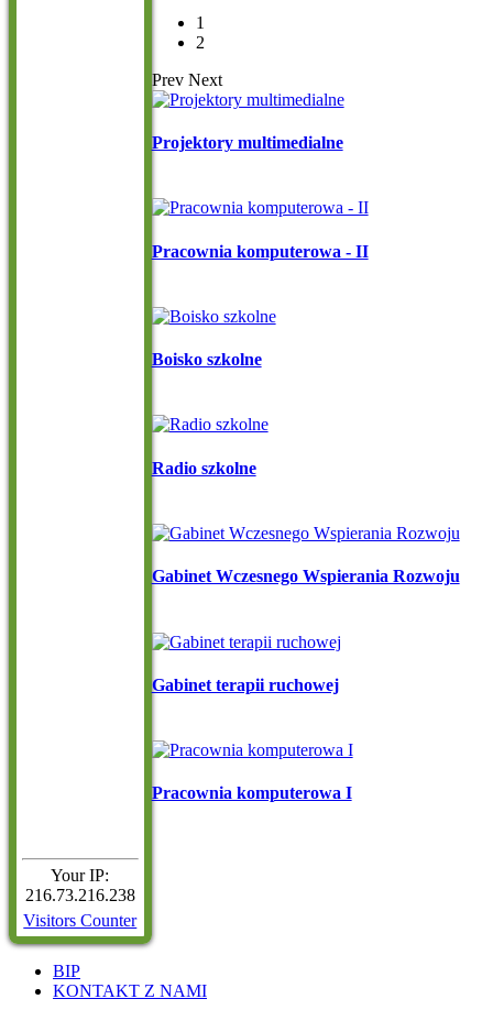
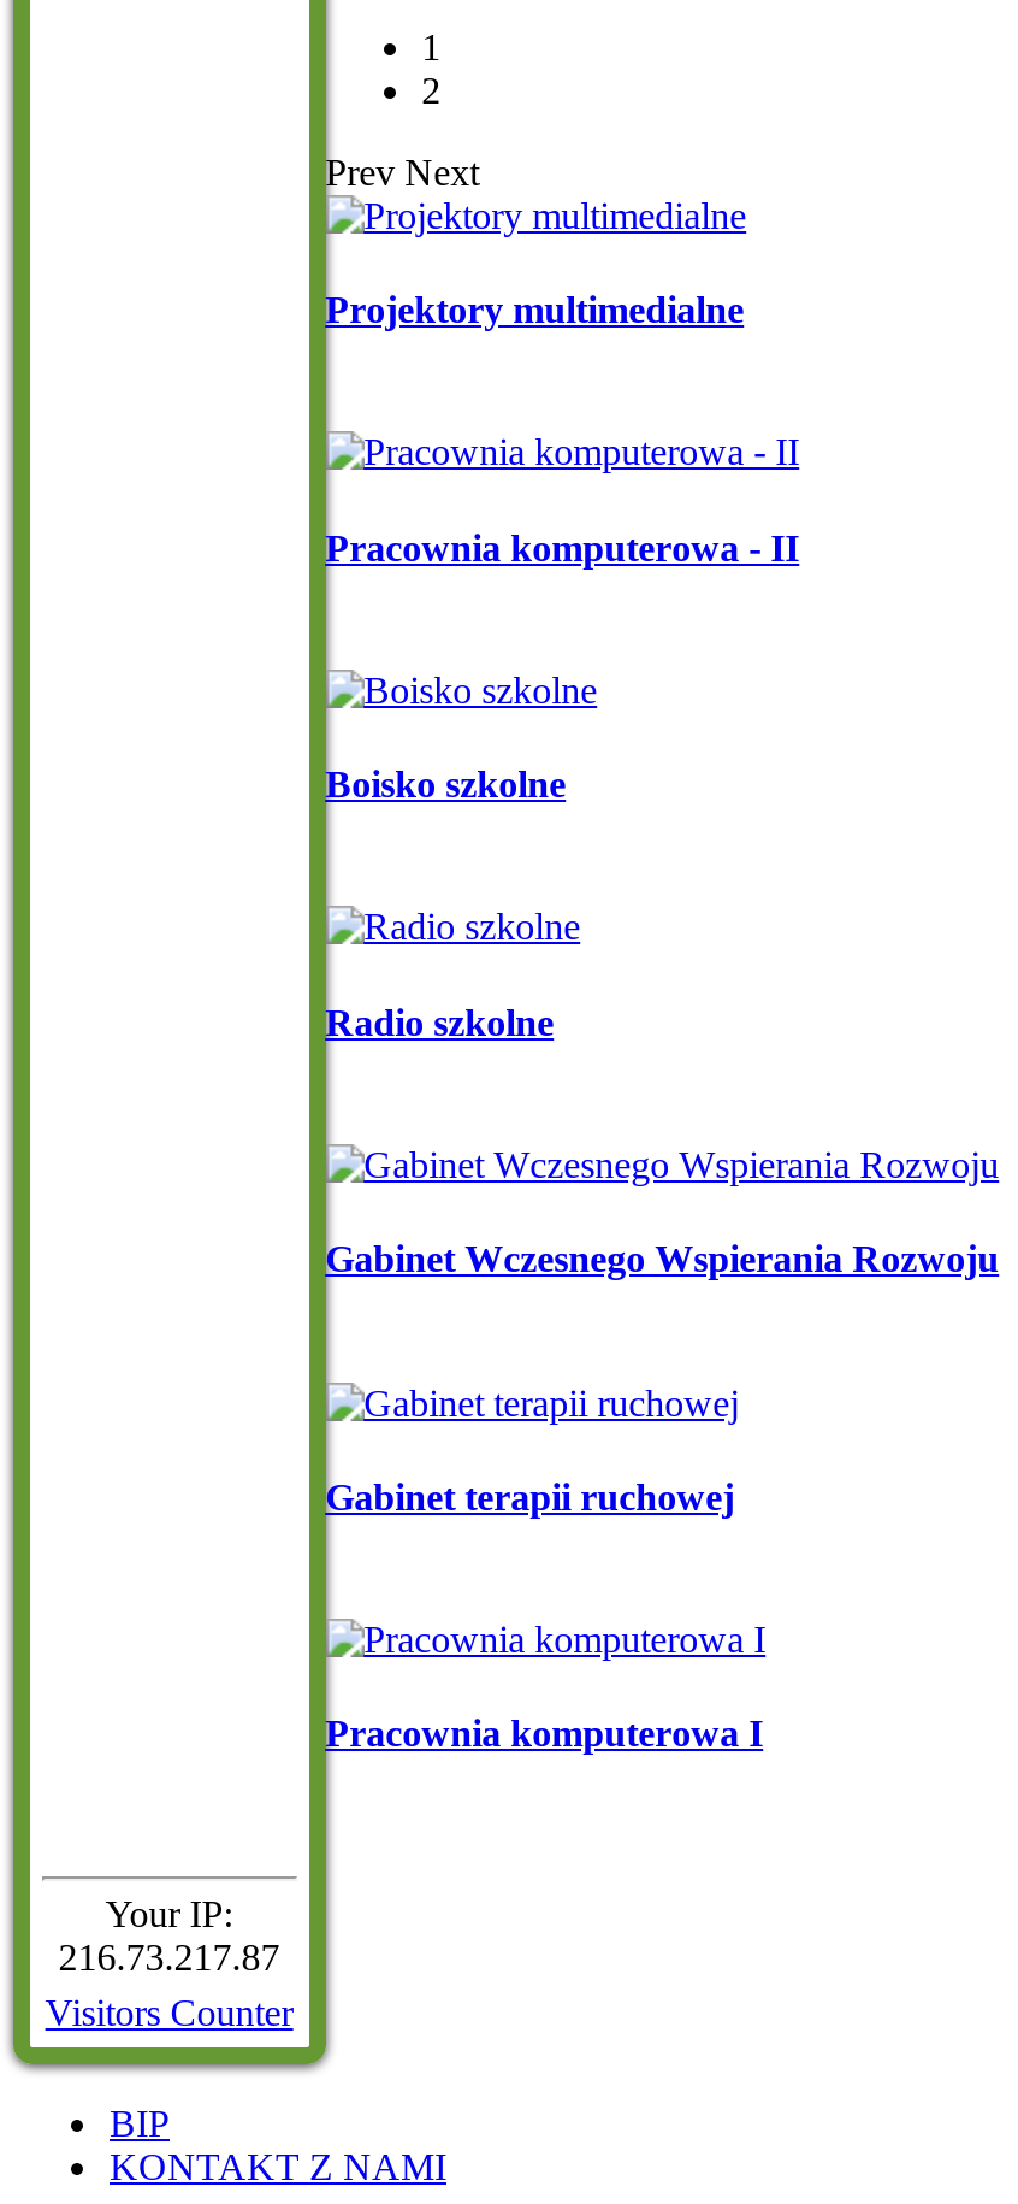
- 216.73.216.238
+ 216.73.217.87
